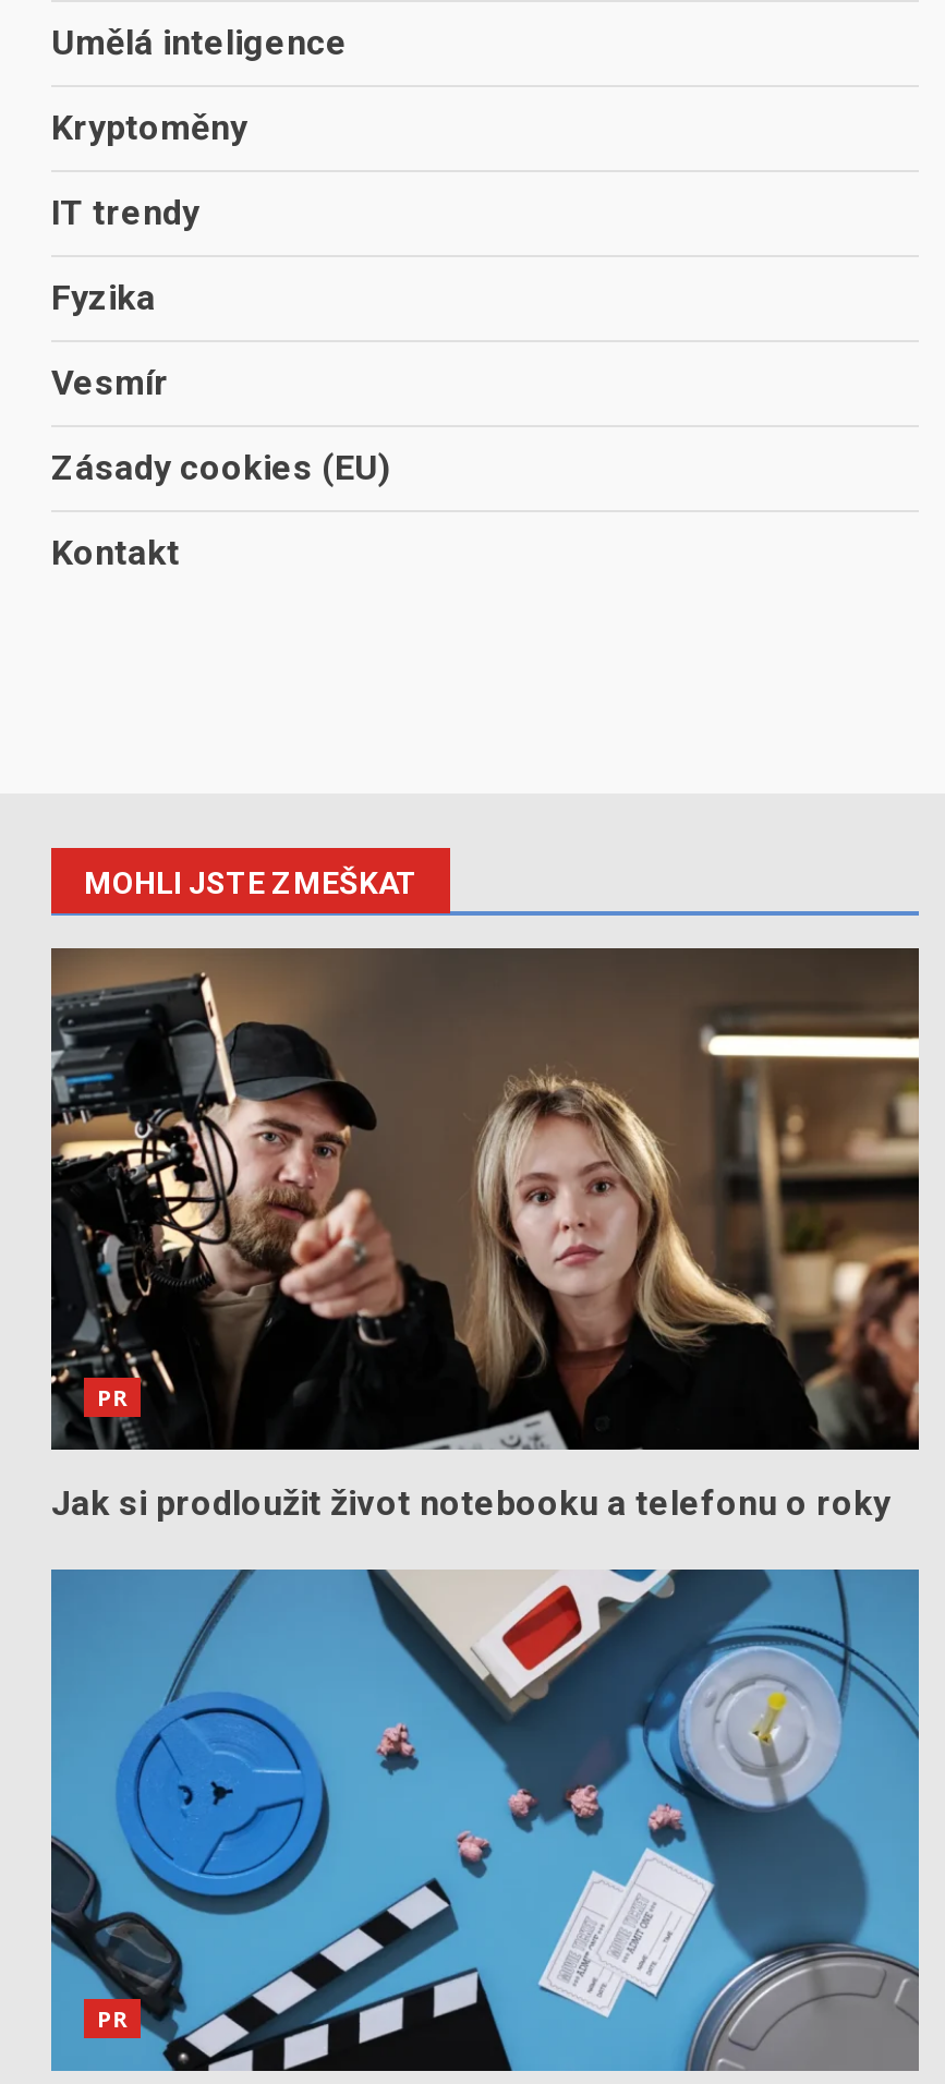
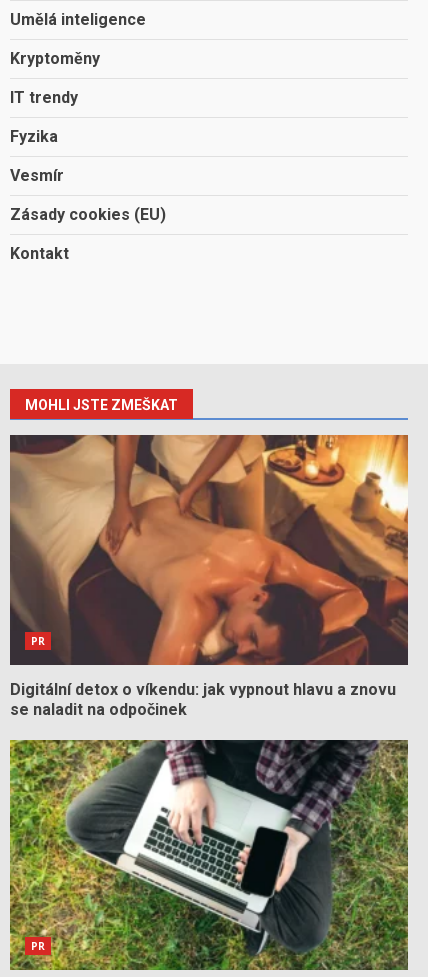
- [image]
- Jak si prodloužit život notebooku a telefonu o roky
+ [image]
+ Digitální detox o víkendu: jak vypnout hlavu a znovu
+ se naladit na odpočinek

- [image]
+ [image]
